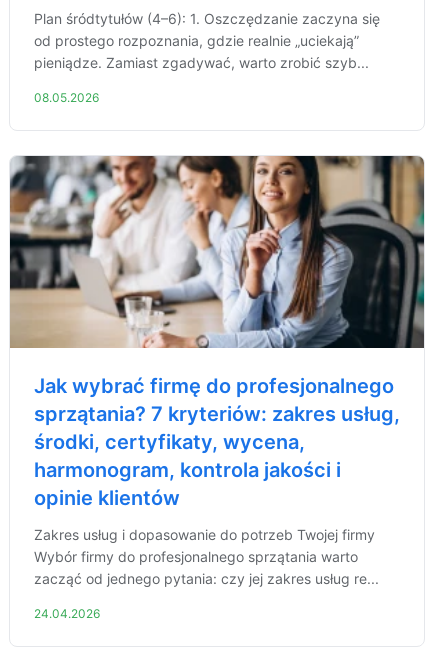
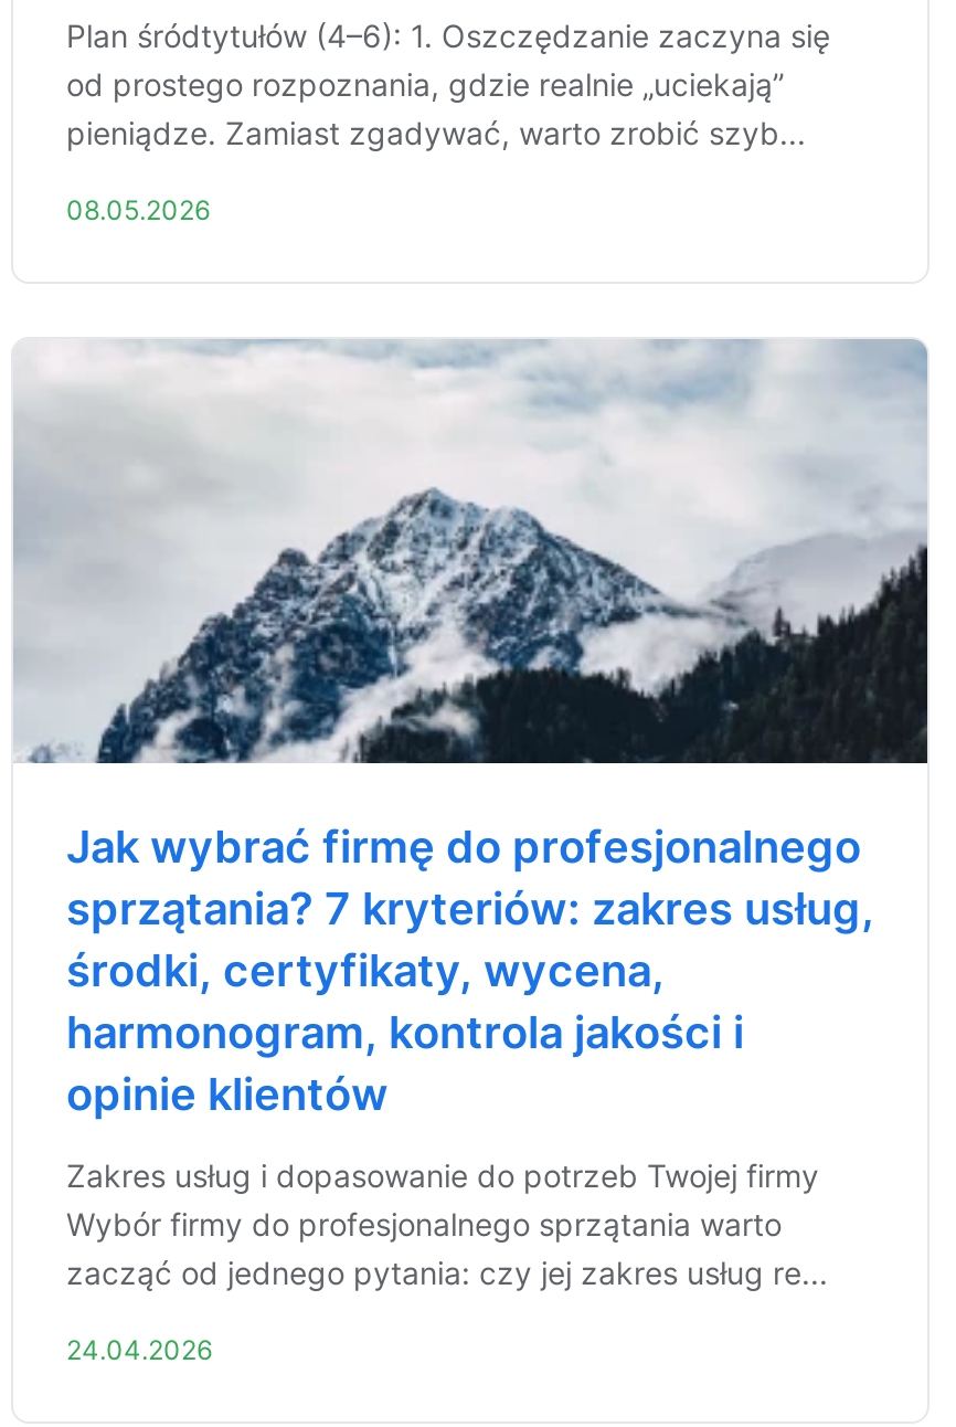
- [image]
+ [image]
